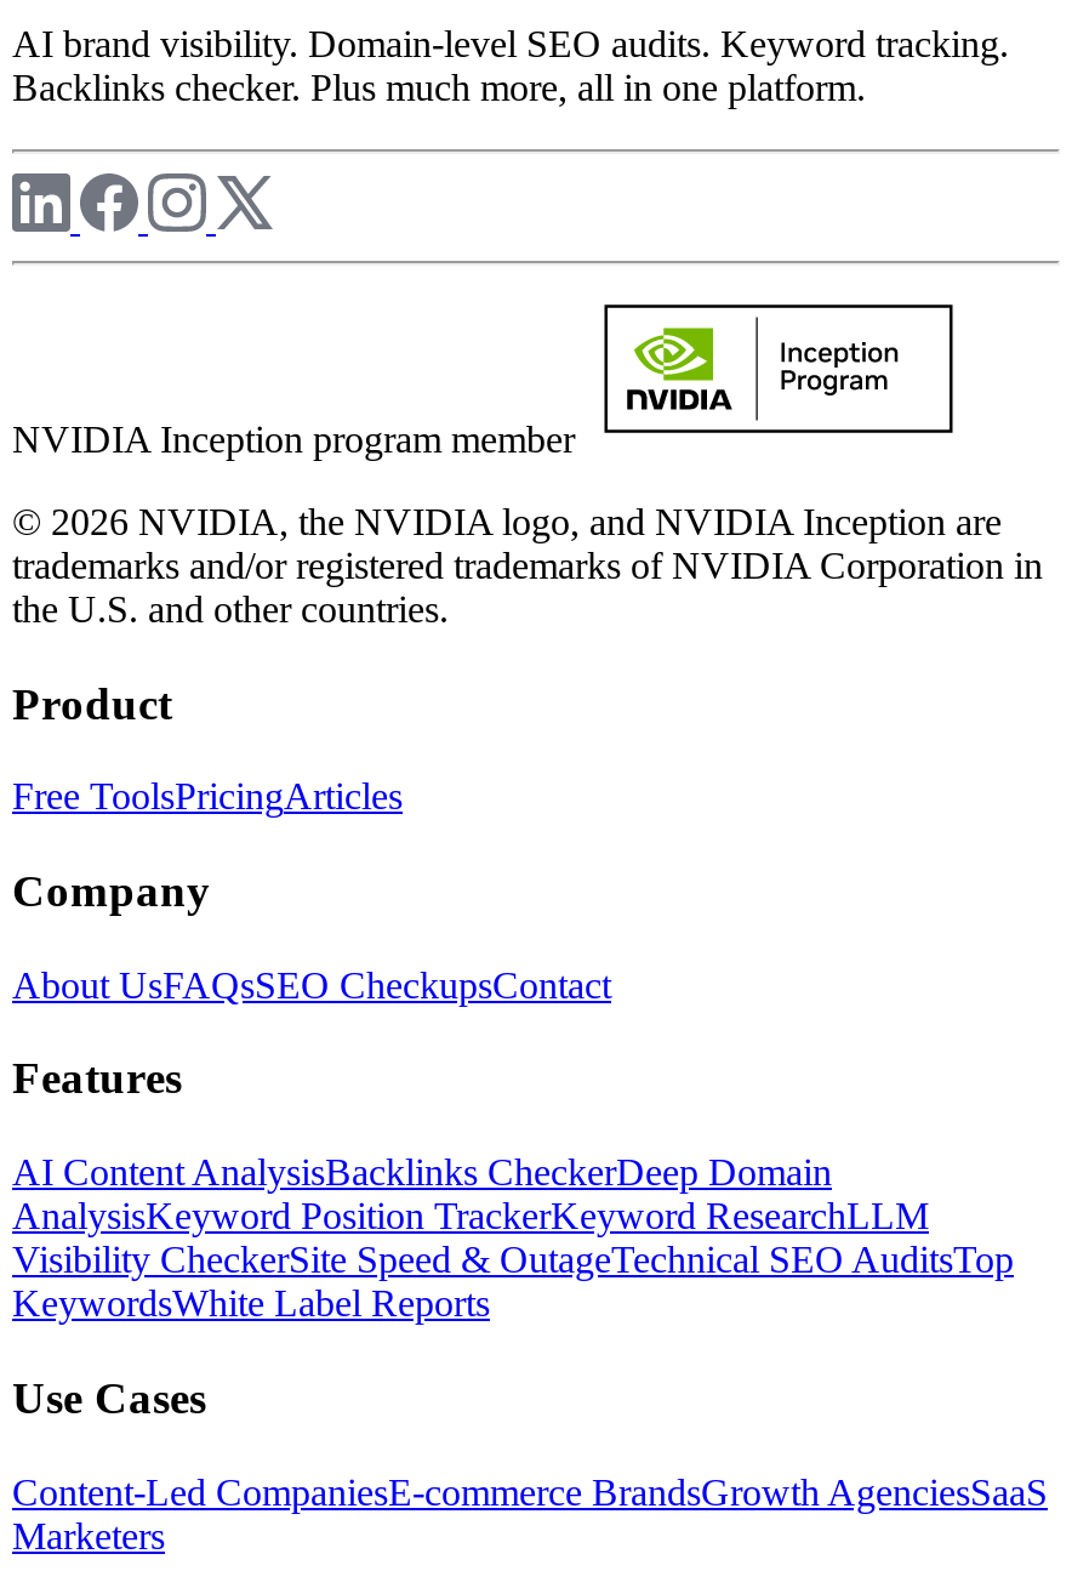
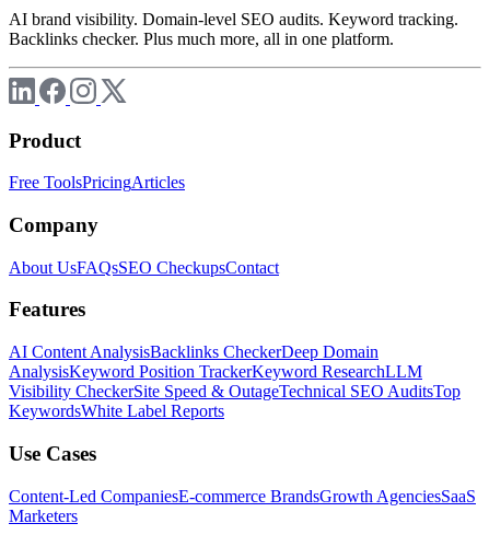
- [image]
- NVIDIA Inception program member
- © 2026 NVIDIA, the NVIDIA logo, and NVIDIA Inception are
- trademarks and/or registered trademarks of NVIDIA Corporation in
- the U.S. and other countries.
